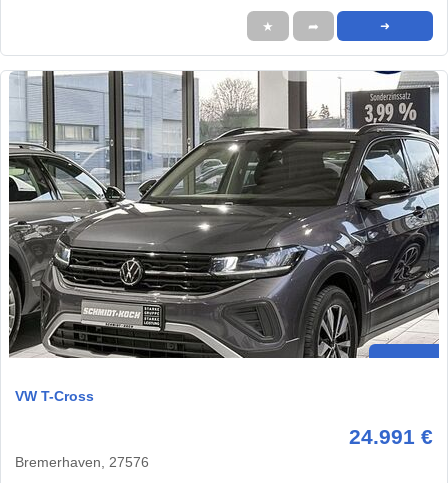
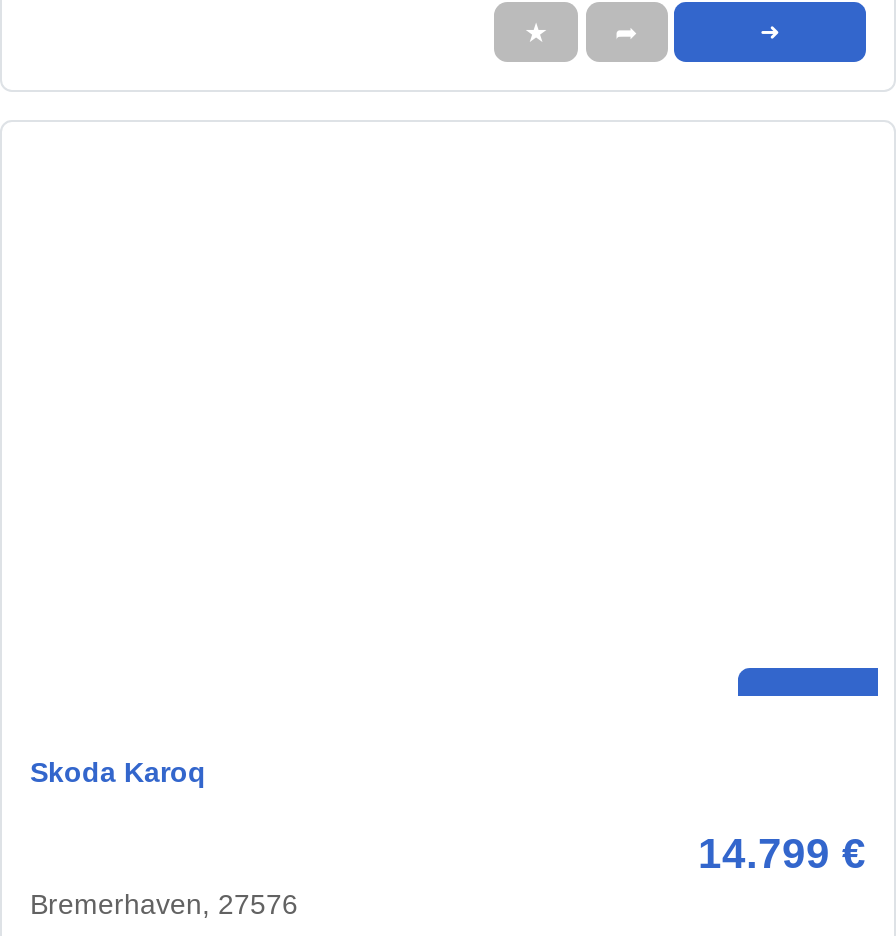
- [image]

- VW T-Cross
+ Skoda Karoq

- 24.991 €
+ 14.799 €
